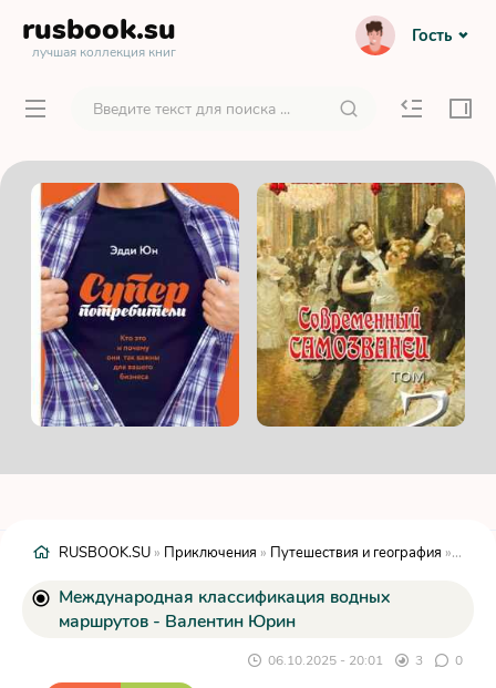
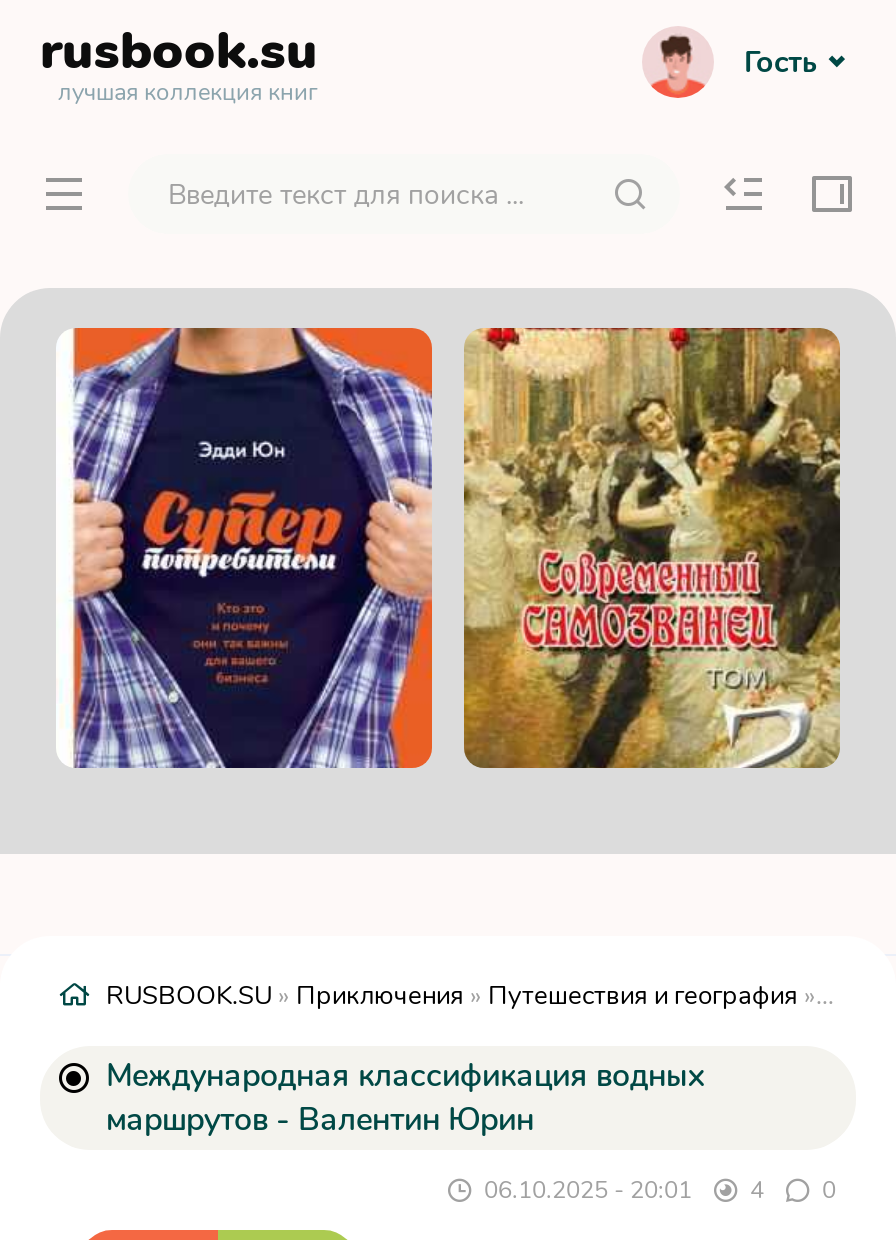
- 06.10.2025 - 20:01 3 0
+ 06.10.2025 - 20:01 4 0
